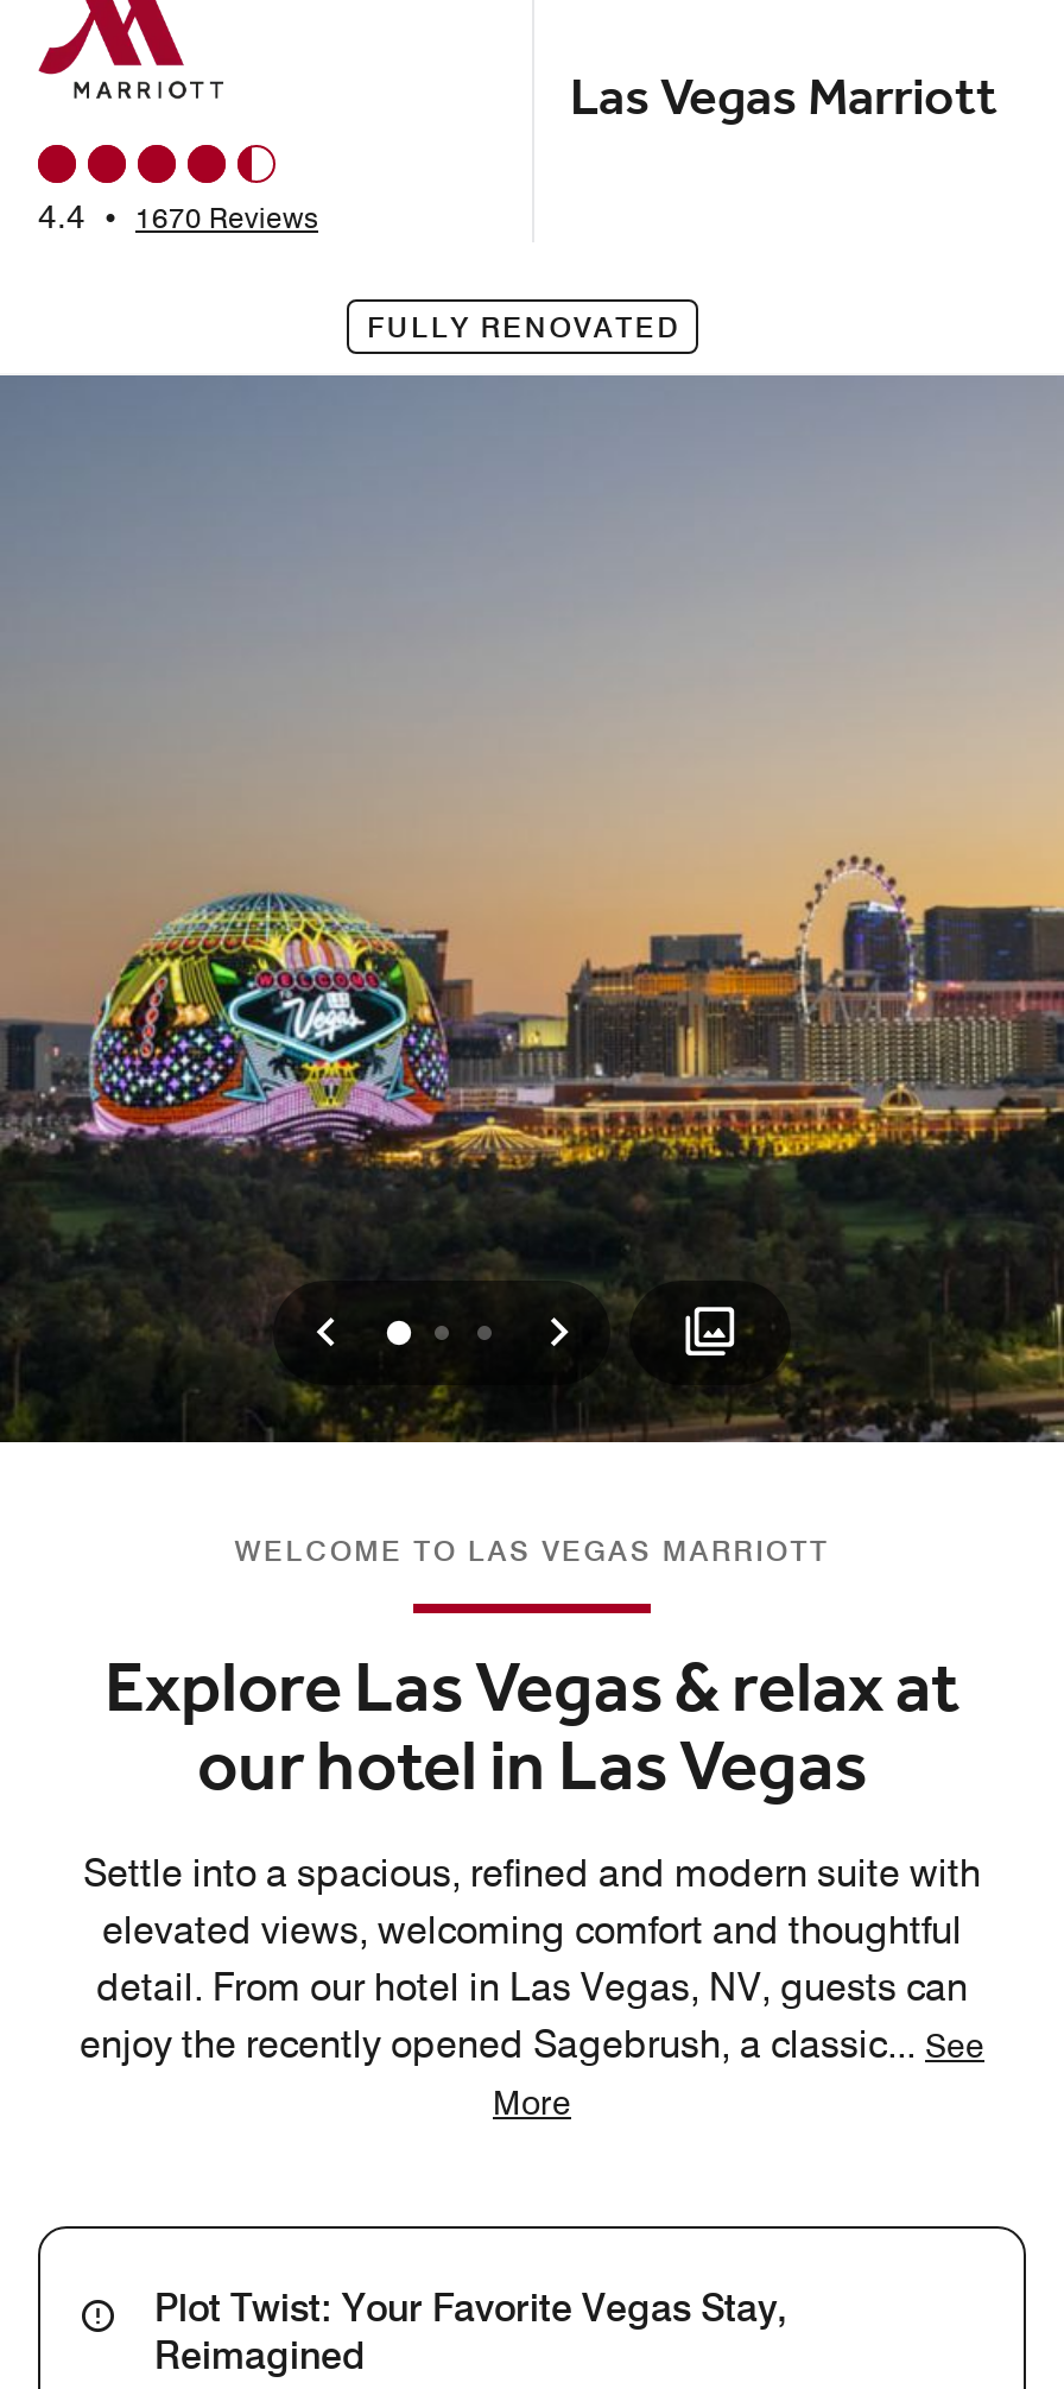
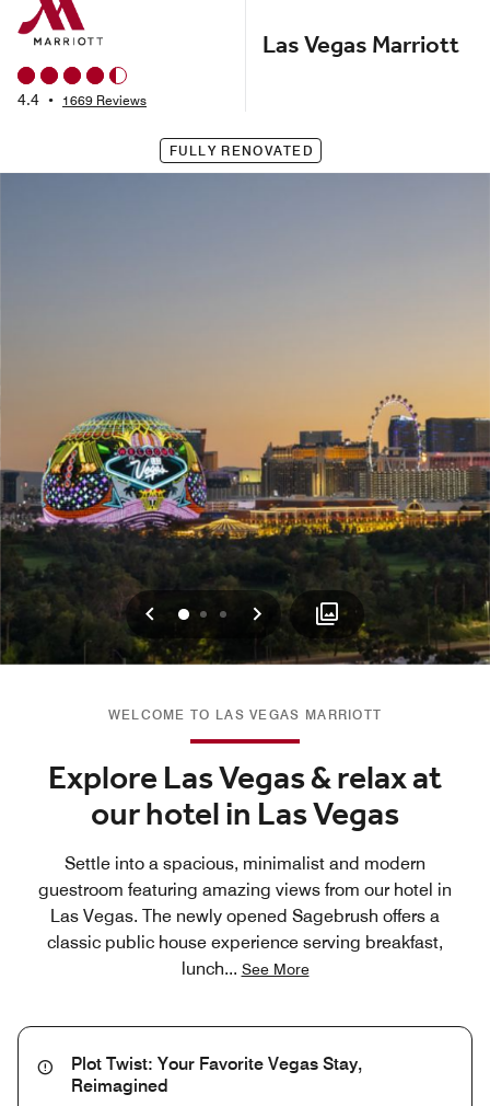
- 4.4 • 1670 Reviews
+ 4.4 • 1669 Reviews

- Settle into a spacious, refined and modern suite with
- elevated views, welcoming comfort and thoughtful
- detail. From our hotel in Las Vegas, NV, guests can
- enjoy the recently opened Sagebrush, a classic... See
- More
+ Settle into a spacious, minimalist and modern
+ guestroom featuring amazing views from our hotel in
+ Las Vegas. The newly opened Sagebrush offers a
+ classic public house experience serving breakfast,
+ lunch... See More
